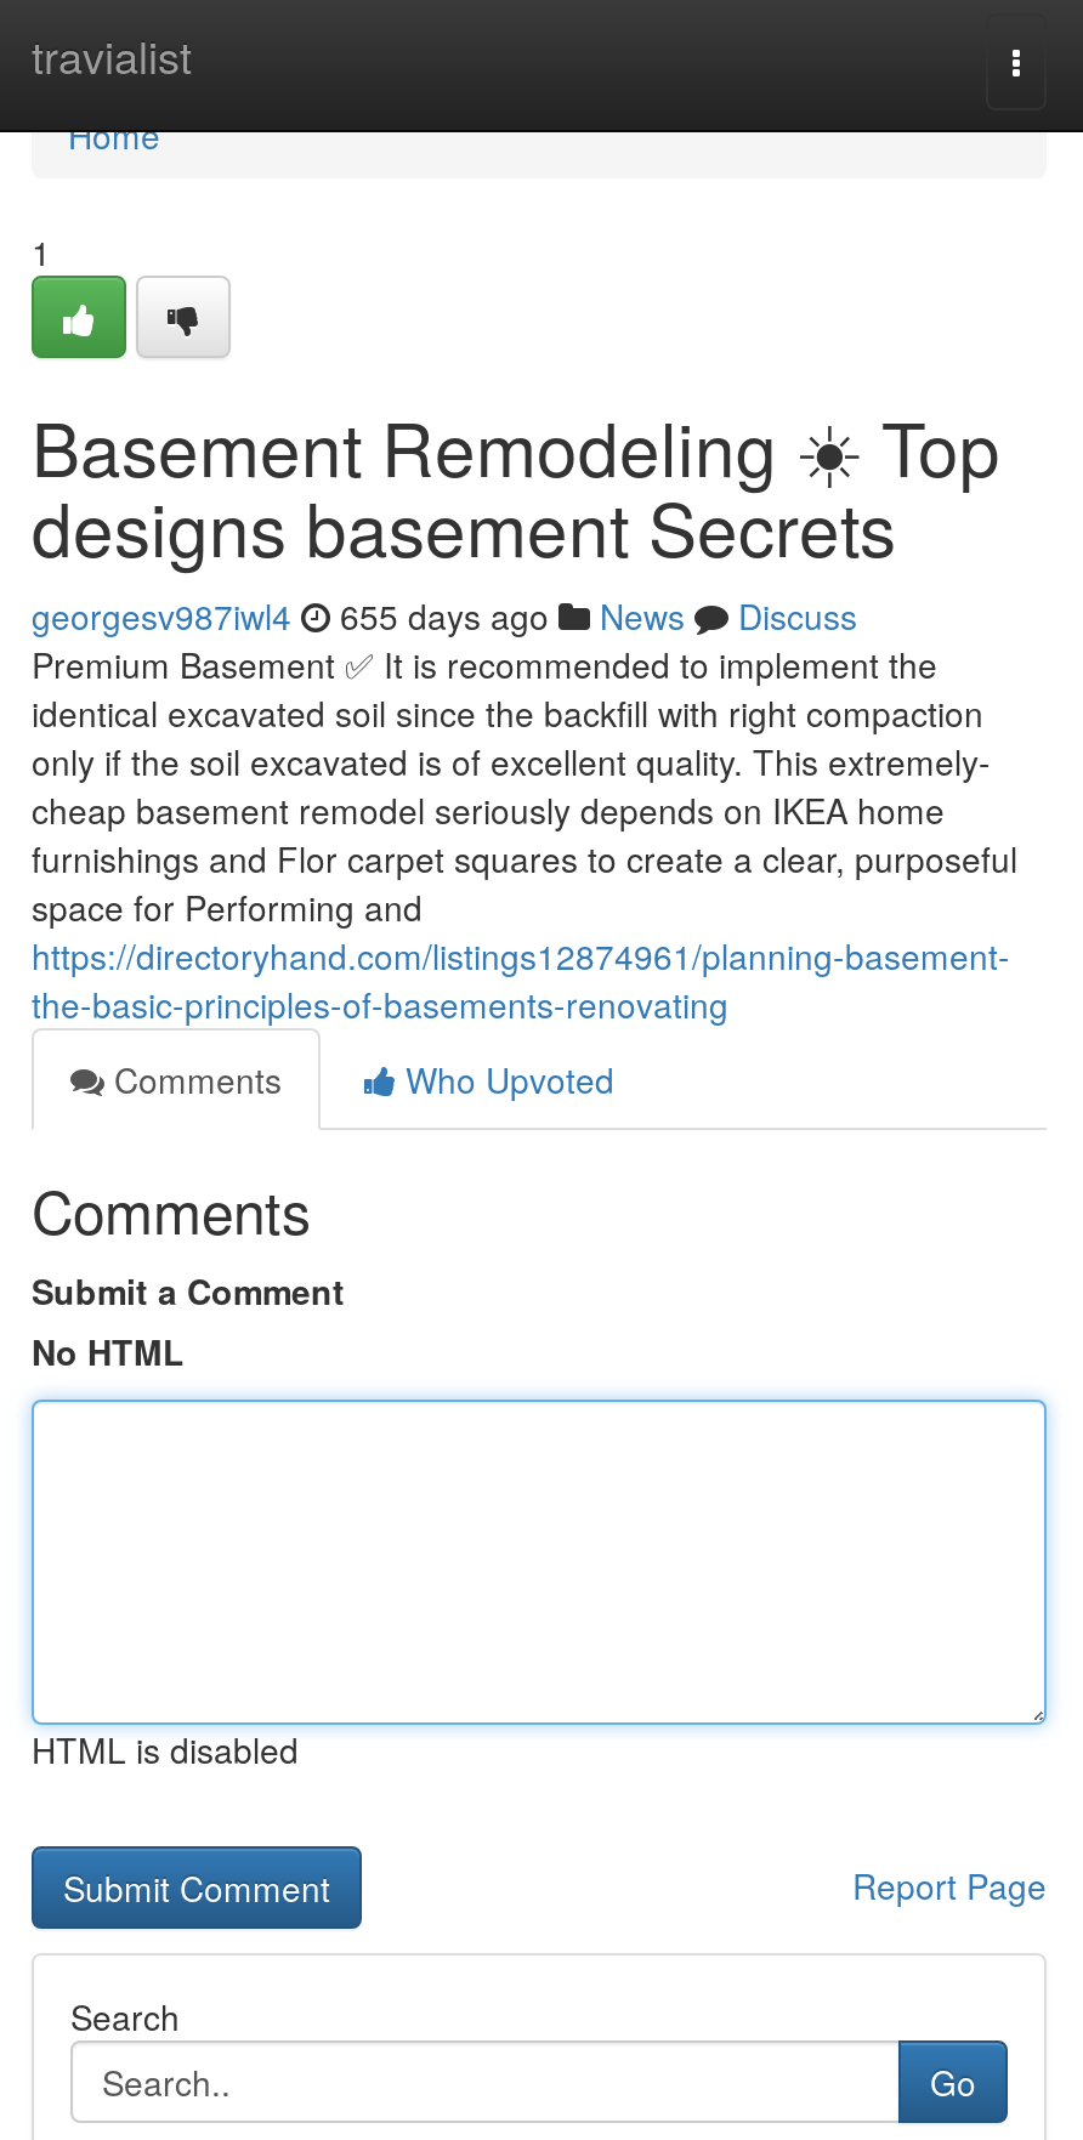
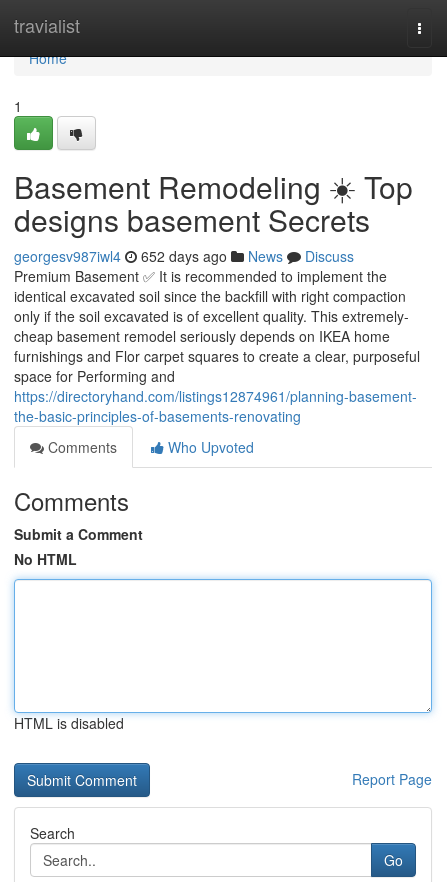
- georgesv987iwl4 655 days ago News Discuss
+ georgesv987iwl4 652 days ago News Discuss
